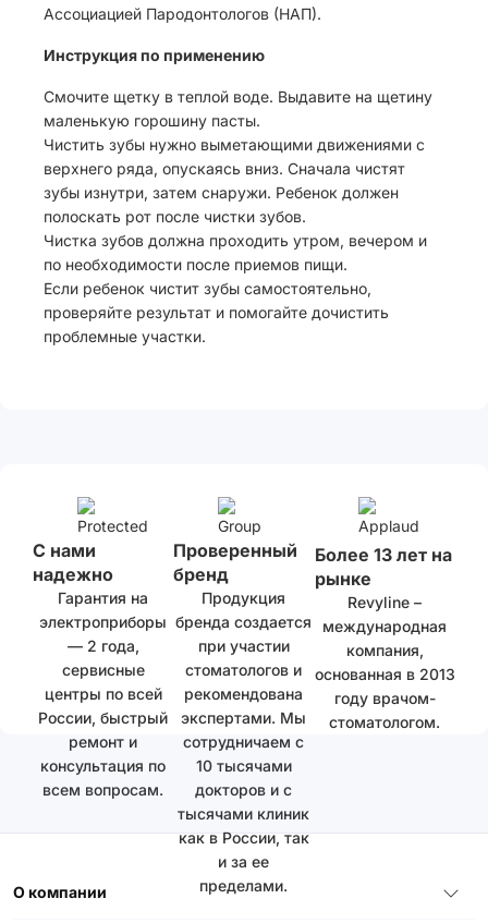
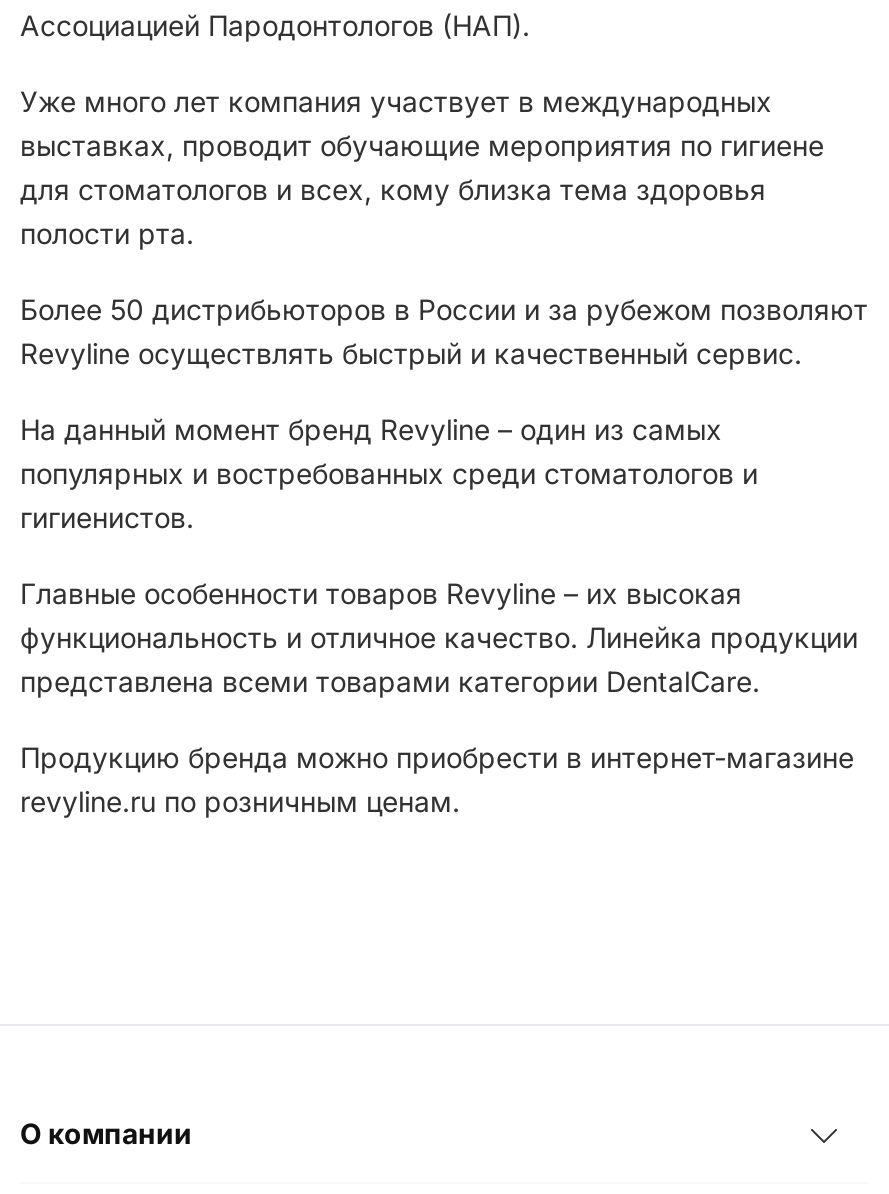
- Инструкция по применению
+ Уже много лет компания участвует в международных
+ выставках, проводит обучающие мероприятия по гигиене
+ для стоматологов и всех, кому близка тема здоровья
+ полости рта.

- Смочите щетку в теплой воде. Выдавите на щетину
- маленькую горошину пасты.
- Чистить зубы нужно выметающими движениями с
- верхнего ряда, опускаясь вниз. Сначала чистят
- зубы изнутри, затем снаружи. Ребенок должен
- полоскать рот после чистки зубов.
- Чистка зубов должна проходить утром, вечером и
- по необходимости после приемов пищи.
- Если ребенок чистит зубы самостоятельно,
- проверяйте результат и помогайте дочистить
- проблемные участки.
+ Более 50 дистрибьюторов в России и за рубежом позволяют
+ Revyline осуществлять быстрый и качественный сервис.

- С нами
- надежно
- Гарантия на
- электроприборы
- — 2 года,
- сервисные
- центры по всей
- России, быстрый
- ремонт и
- консультация по
- всем вопросам.
+ На данный момент бренд Revyline – один из самых
+ популярных и востребованных среди стоматологов и
+ гигиенистов.

- Проверенный
- бренд
- Продукция
- бренда создается
- при участии
- стоматологов и
- рекомендована
- экспертами. Мы
- сотрудничаем с
- 10 тысячами
- докторов и с
- тысячами клиник
- как в России, так
- и за ее
- пределами.
+ Главные особенности товаров Revyline – их высокая
+ функциональность и отличное качество. Линейка продукции
+ представлена всеми товарами категории DentalCare.

- Более 13 лет на
- рынке
- Revyline –
- международная
- компания,
- основанная в 2013
- году врачом-
- стоматологом.
+ Продукцию бренда можно приобрести в интернет-магазине
+ revyline.ru по розничным ценам.
